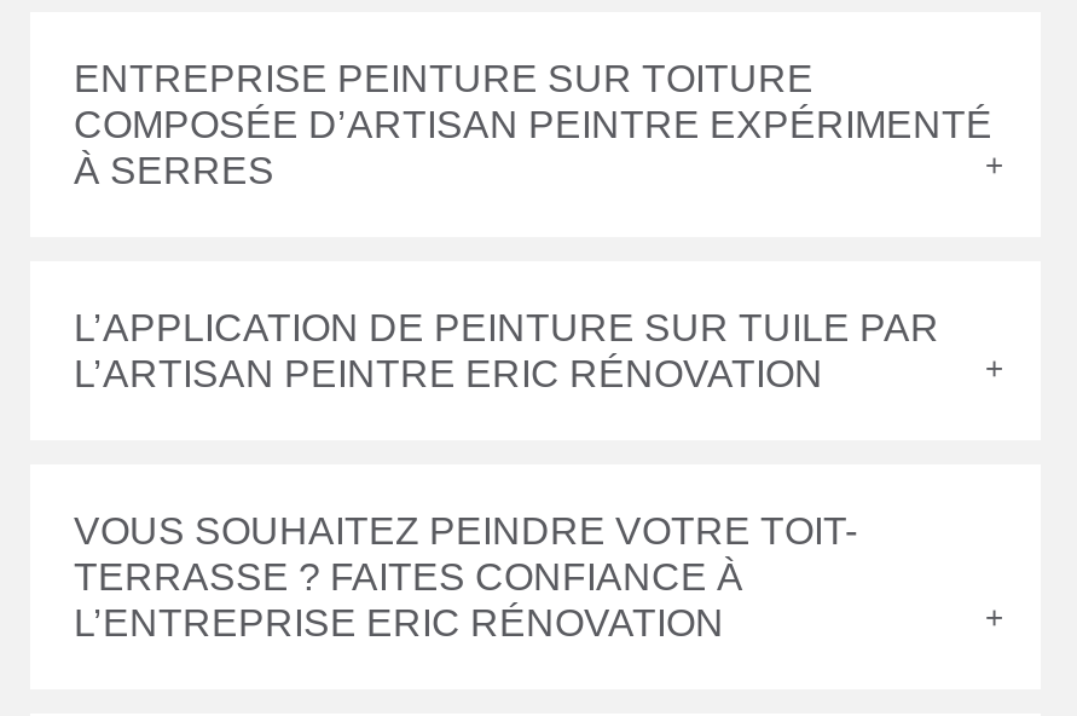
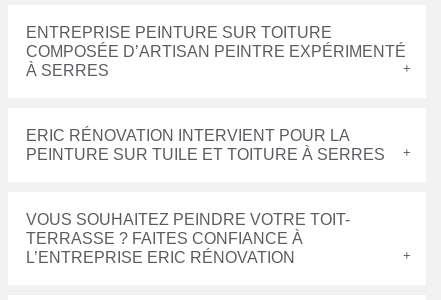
- L’APPLICATION DE PEINTURE SUR TUILE PAR
- L’ARTISAN PEINTRE ERIC RÉNOVATION
+ ERIC RÉNOVATION INTERVIENT POUR LA
+ PEINTURE SUR TUILE ET TOITURE À SERRES
